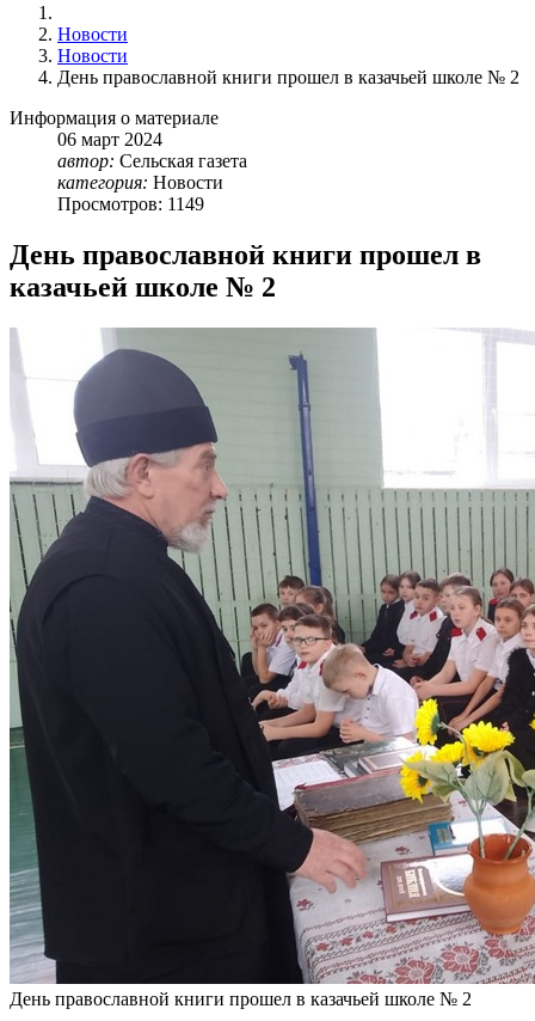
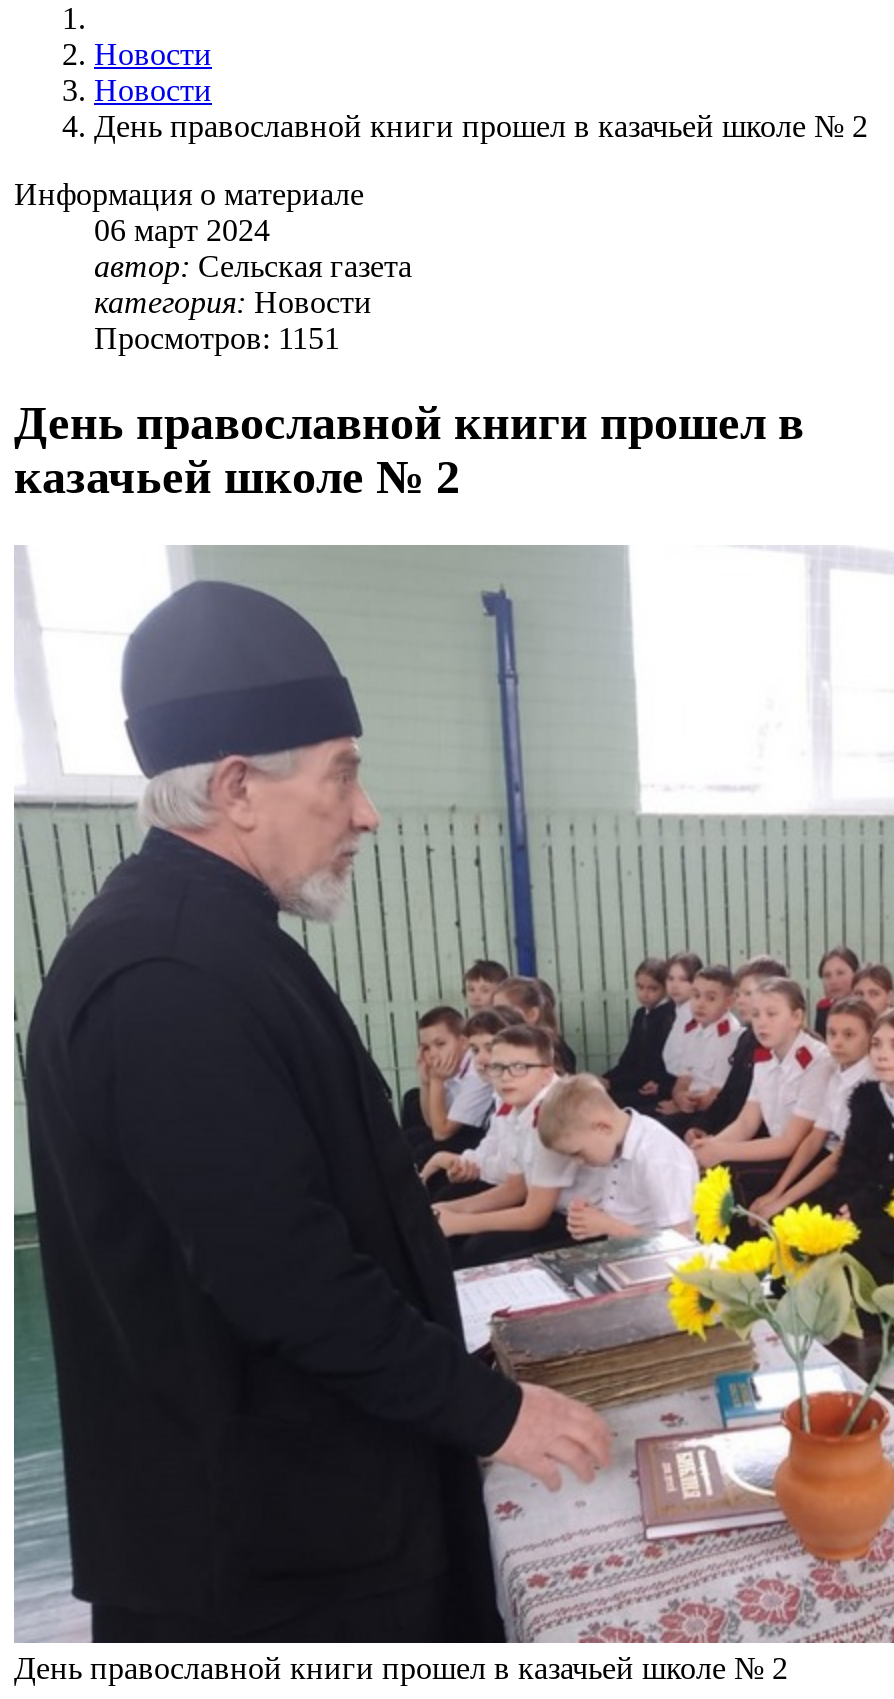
- Просмотров: 1149
+ Просмотров: 1151
